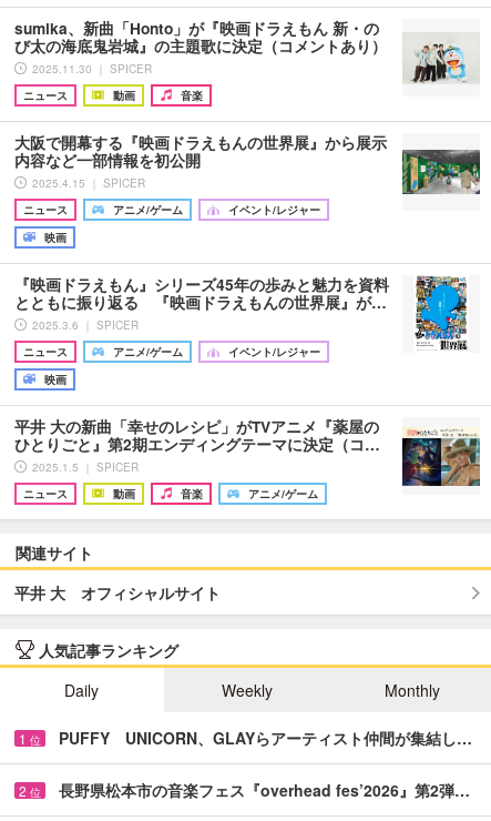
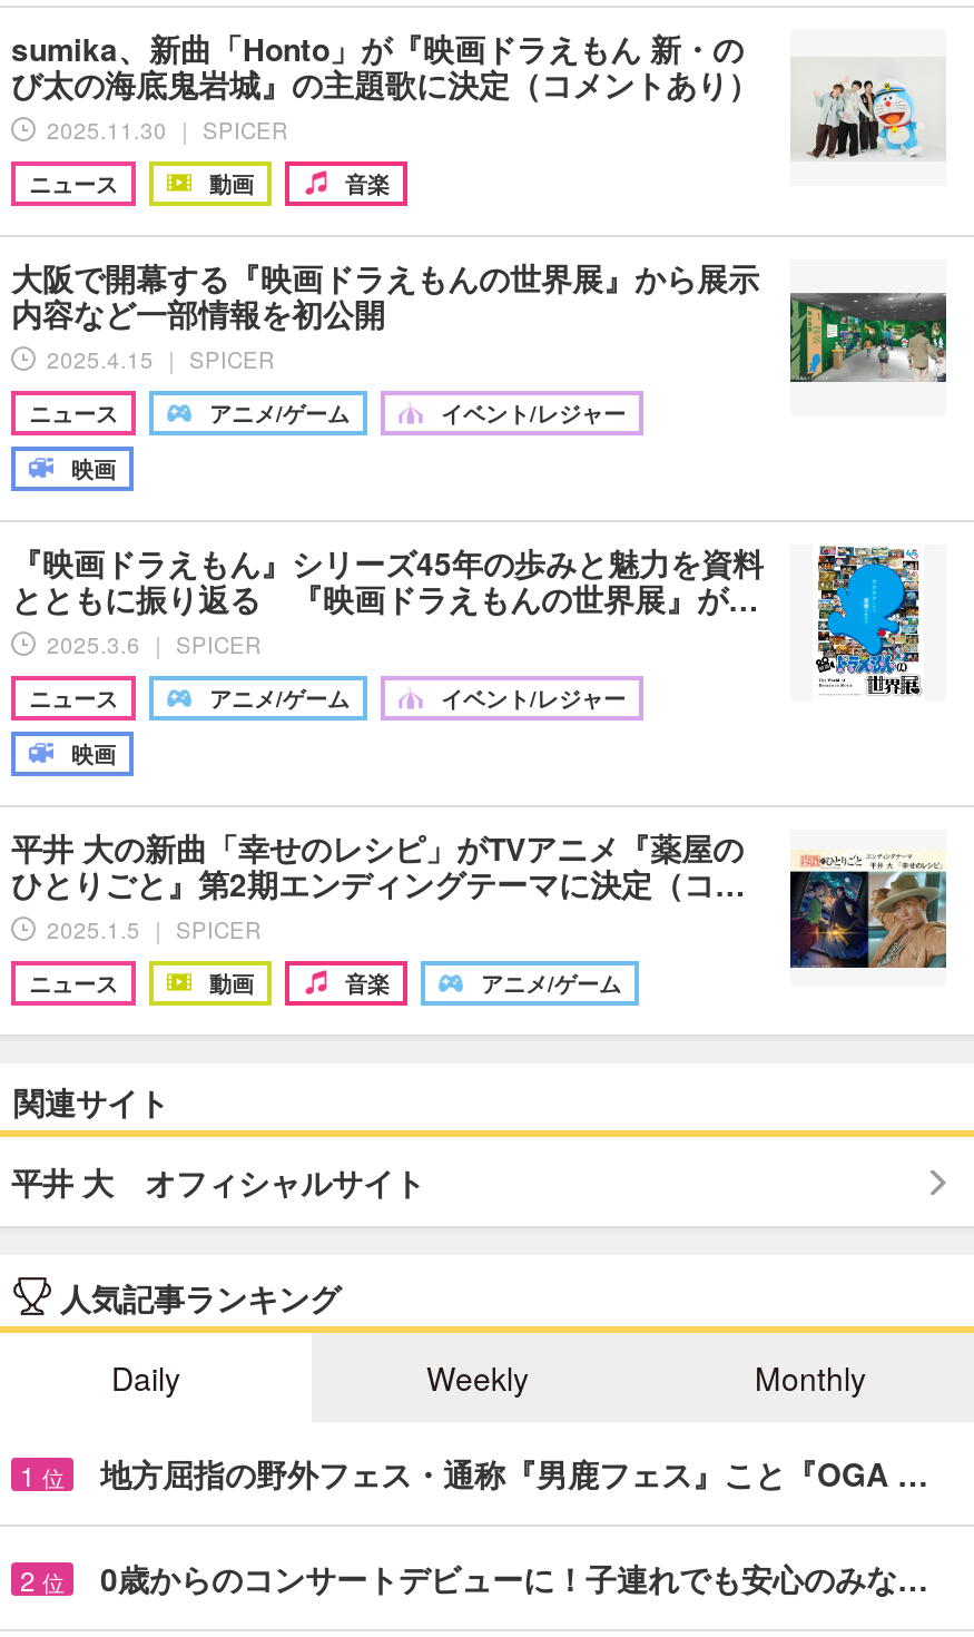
- PUFFY UNICORN、GLAYらアーティスト仲間が集結し…
+ 地方屈指の野外フェス・通称『男鹿フェス』こと『OGA …

- 長野県松本市の音楽フェス『overhead fes’2026』第2弾…
+ 0歳からのコンサートデビューに！子連れでも安心のみな…
